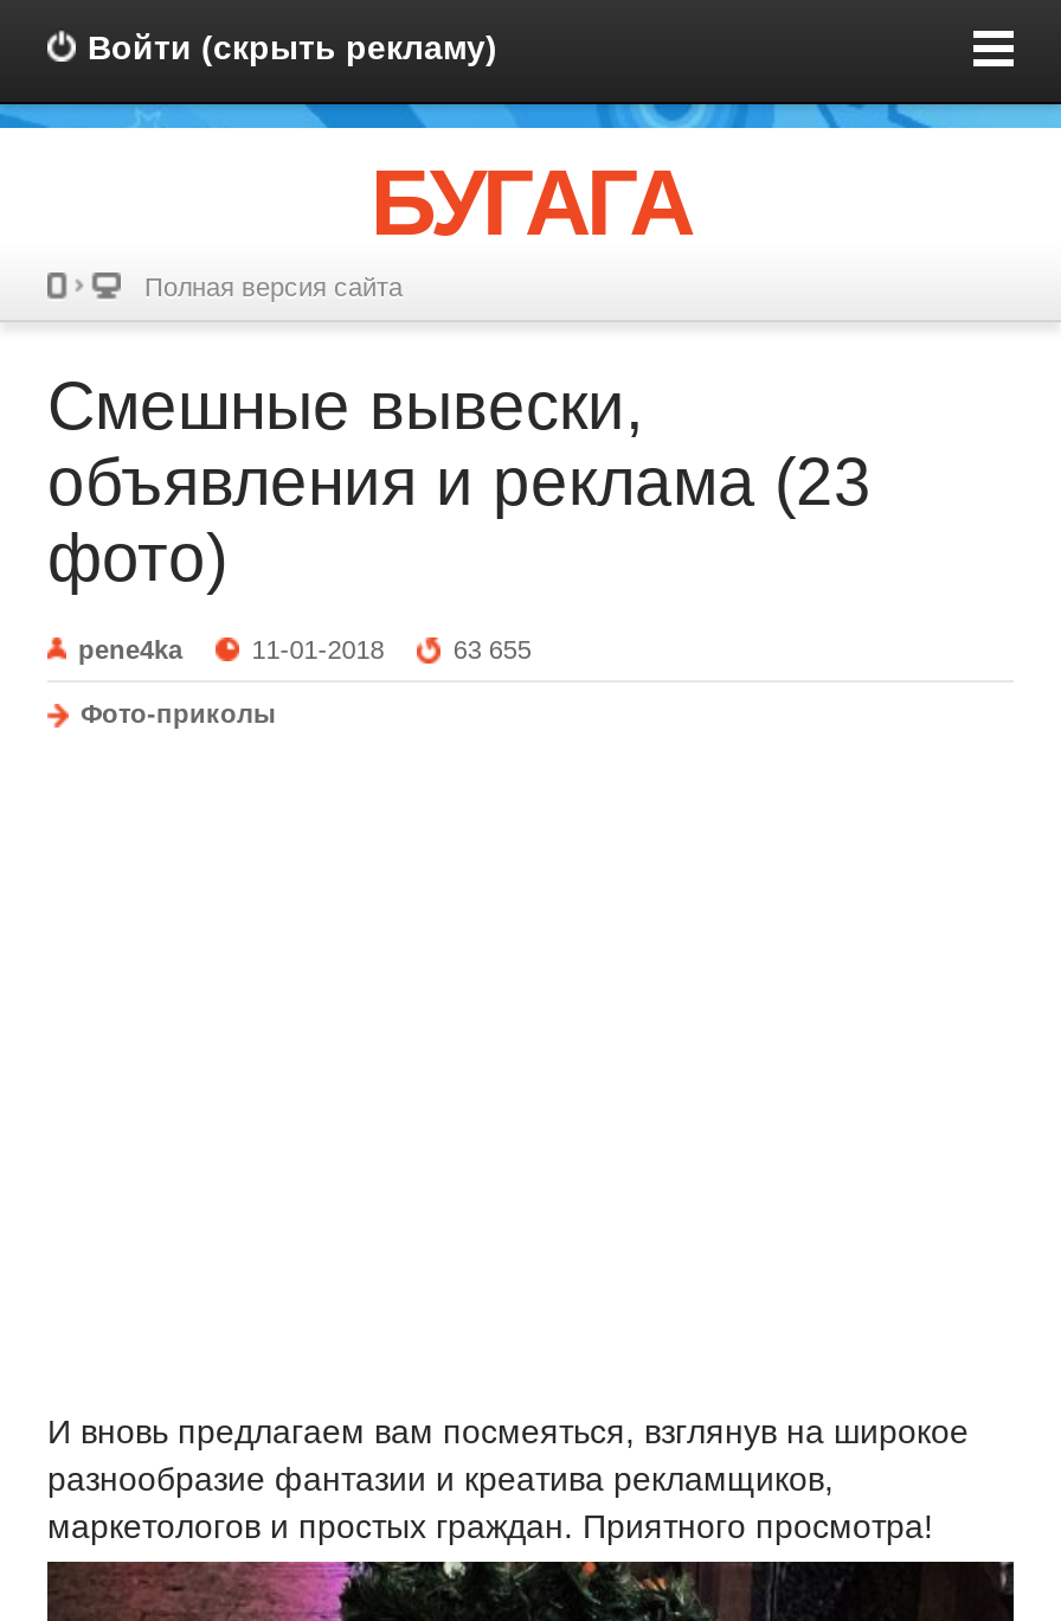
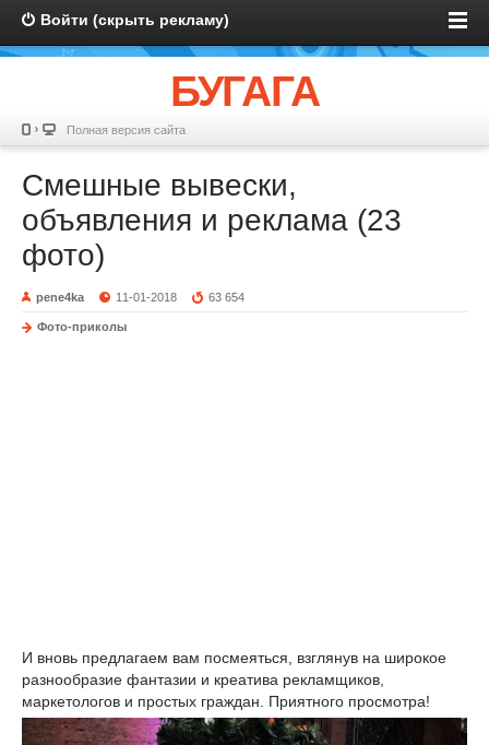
- 63 655
+ 63 654
